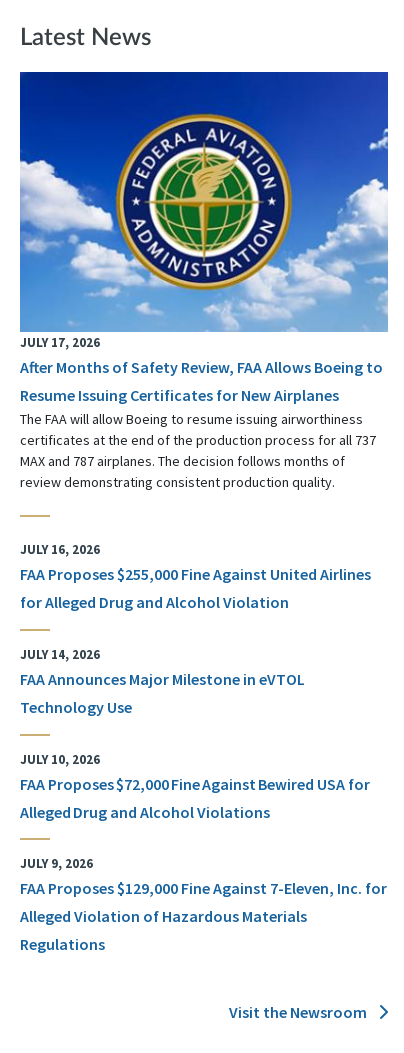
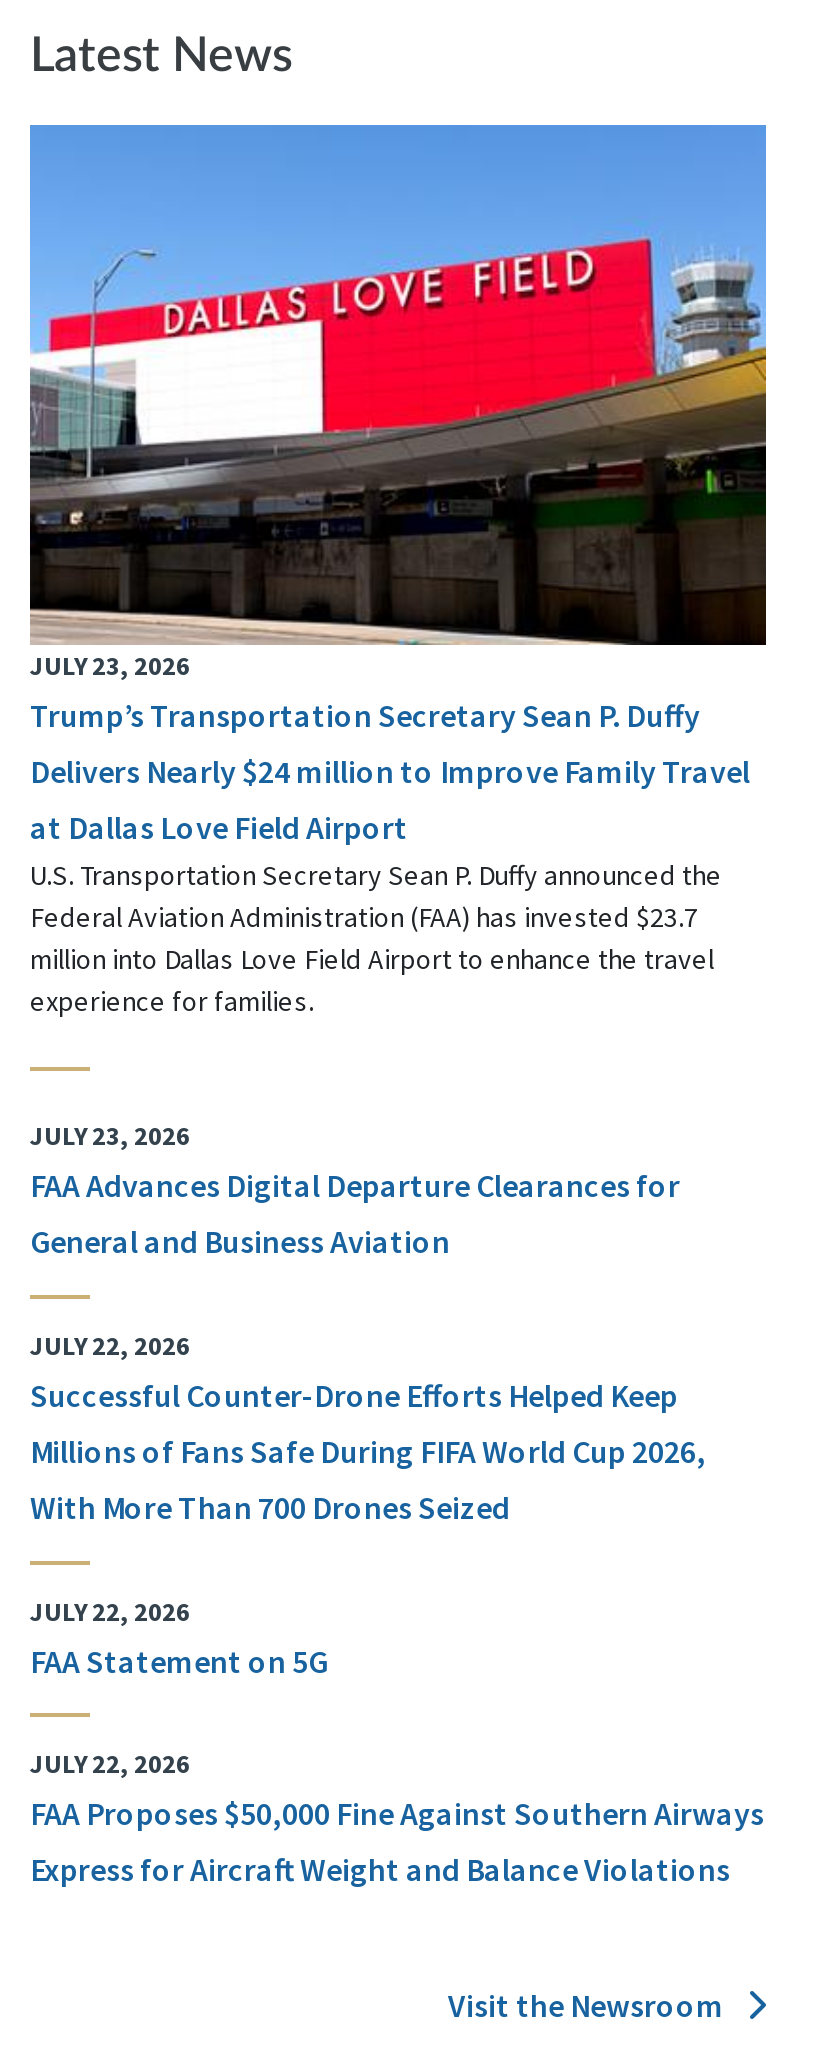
- [image]
- JULY 17, 2026
- After Months of Safety Review, FAA Allows Boeing to
- Resume Issuing Certificates for New Airplanes
- The FAA will allow Boeing to resume issuing airworthiness
- certificates at the end of the production process for all 737
- MAX and 787 airplanes. The decision follows months of
- review demonstrating consistent production quality.
+ [image]
+ JULY 23, 2026
+ Trump’s Transportation Secretary Sean P. Duffy
+ Delivers Nearly $24 million to Improve Family Travel
+ at Dallas Love Field Airport
+ U.S. Transportation Secretary Sean P. Duffy announced the
+ Federal Aviation Administration (FAA) has invested $23.7
+ million into Dallas Love Field Airport to enhance the travel
+ experience for families.

- JULY 16, 2026
- FAA Proposes $255,000 Fine Against United Airlines
- for Alleged Drug and Alcohol Violation
+ JULY 23, 2026
+ FAA Advances Digital Departure Clearances for
+ General and Business Aviation

- JULY 14, 2026
- FAA Announces Major Milestone in eVTOL
- Technology Use
+ JULY 22, 2026
+ Successful Counter-Drone Efforts Helped Keep
+ Millions of Fans Safe During FIFA World Cup 2026,
+ With More Than 700 Drones Seized

- JULY 10, 2026
- FAA Proposes $72,000 Fine Against Bewired USA for
- Alleged Drug and Alcohol Violations
+ JULY 22, 2026
+ FAA Statement on 5G

- JULY 9, 2026
- FAA Proposes $129,000 Fine Against 7-Eleven, Inc. for
- Alleged Violation of Hazardous Materials
- Regulations
+ JULY 22, 2026
+ FAA Proposes $50,000 Fine Against Southern Airways
+ Express for Aircraft Weight and Balance Violations
